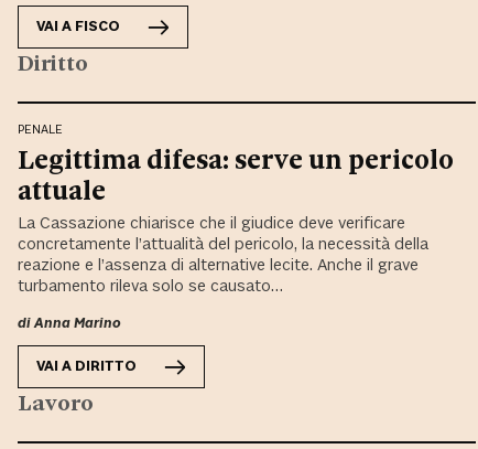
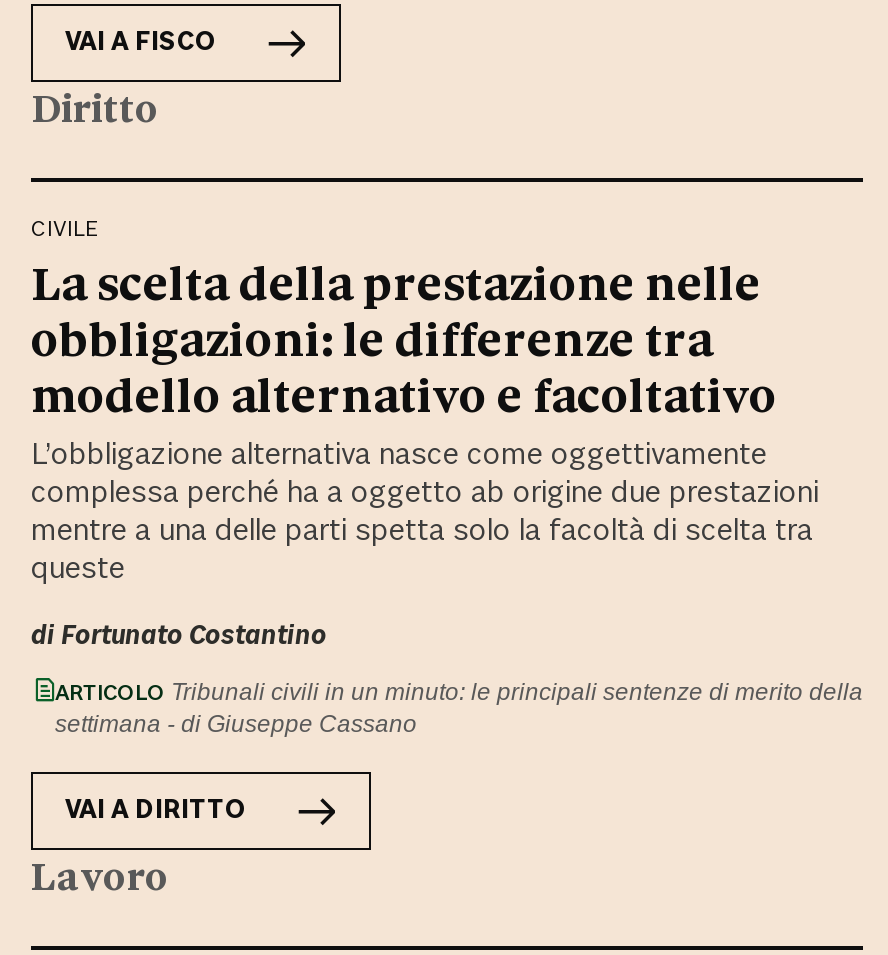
- PENALE
- Legittima difesa: serve un pericolo
- attuale
- La Cassazione chiarisce che il giudice deve verificare
- concretamente l’attualità del pericolo, la necessità della
- reazione e l’assenza di alternative lecite. Anche il grave
- turbamento rileva solo se causato…
- di Anna Marino
+ CIVILE
+ La scelta della prestazione nelle
+ obbligazioni: le differenze tra
+ modello alternativo e facoltativo
+ L’obbligazione alternativa nasce come oggettivamente
+ complessa perché ha a oggetto ab origine due prestazioni
+ mentre a una delle parti spetta solo la facoltà di scelta tra
+ queste
+ di Fortunato Costantino
+ ARTICOLO Tribunali civili in un minuto: le principali sentenze di merito della
+ settimana - di Giuseppe Cassano
